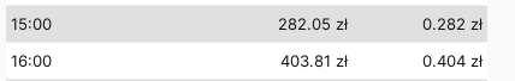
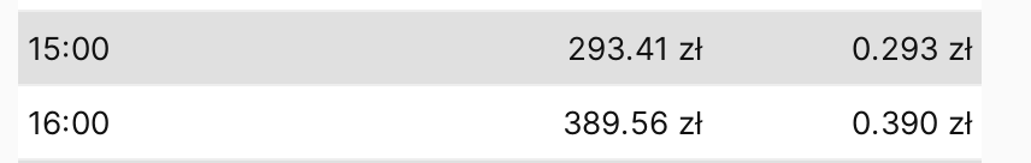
- 282.05 zł
+ 293.41 zł

- 0.282 zł
+ 0.293 zł

- 403.81 zł
+ 389.56 zł

- 0.404 zł
+ 0.390 zł
